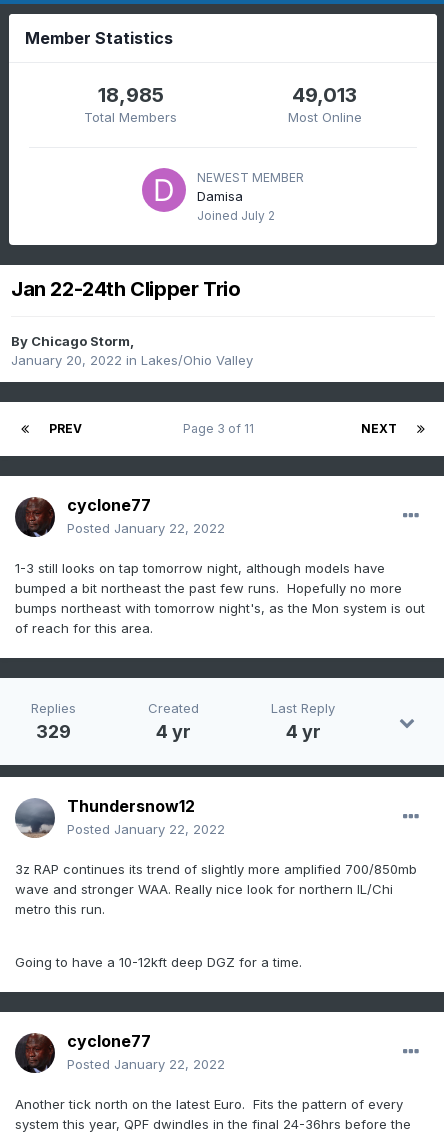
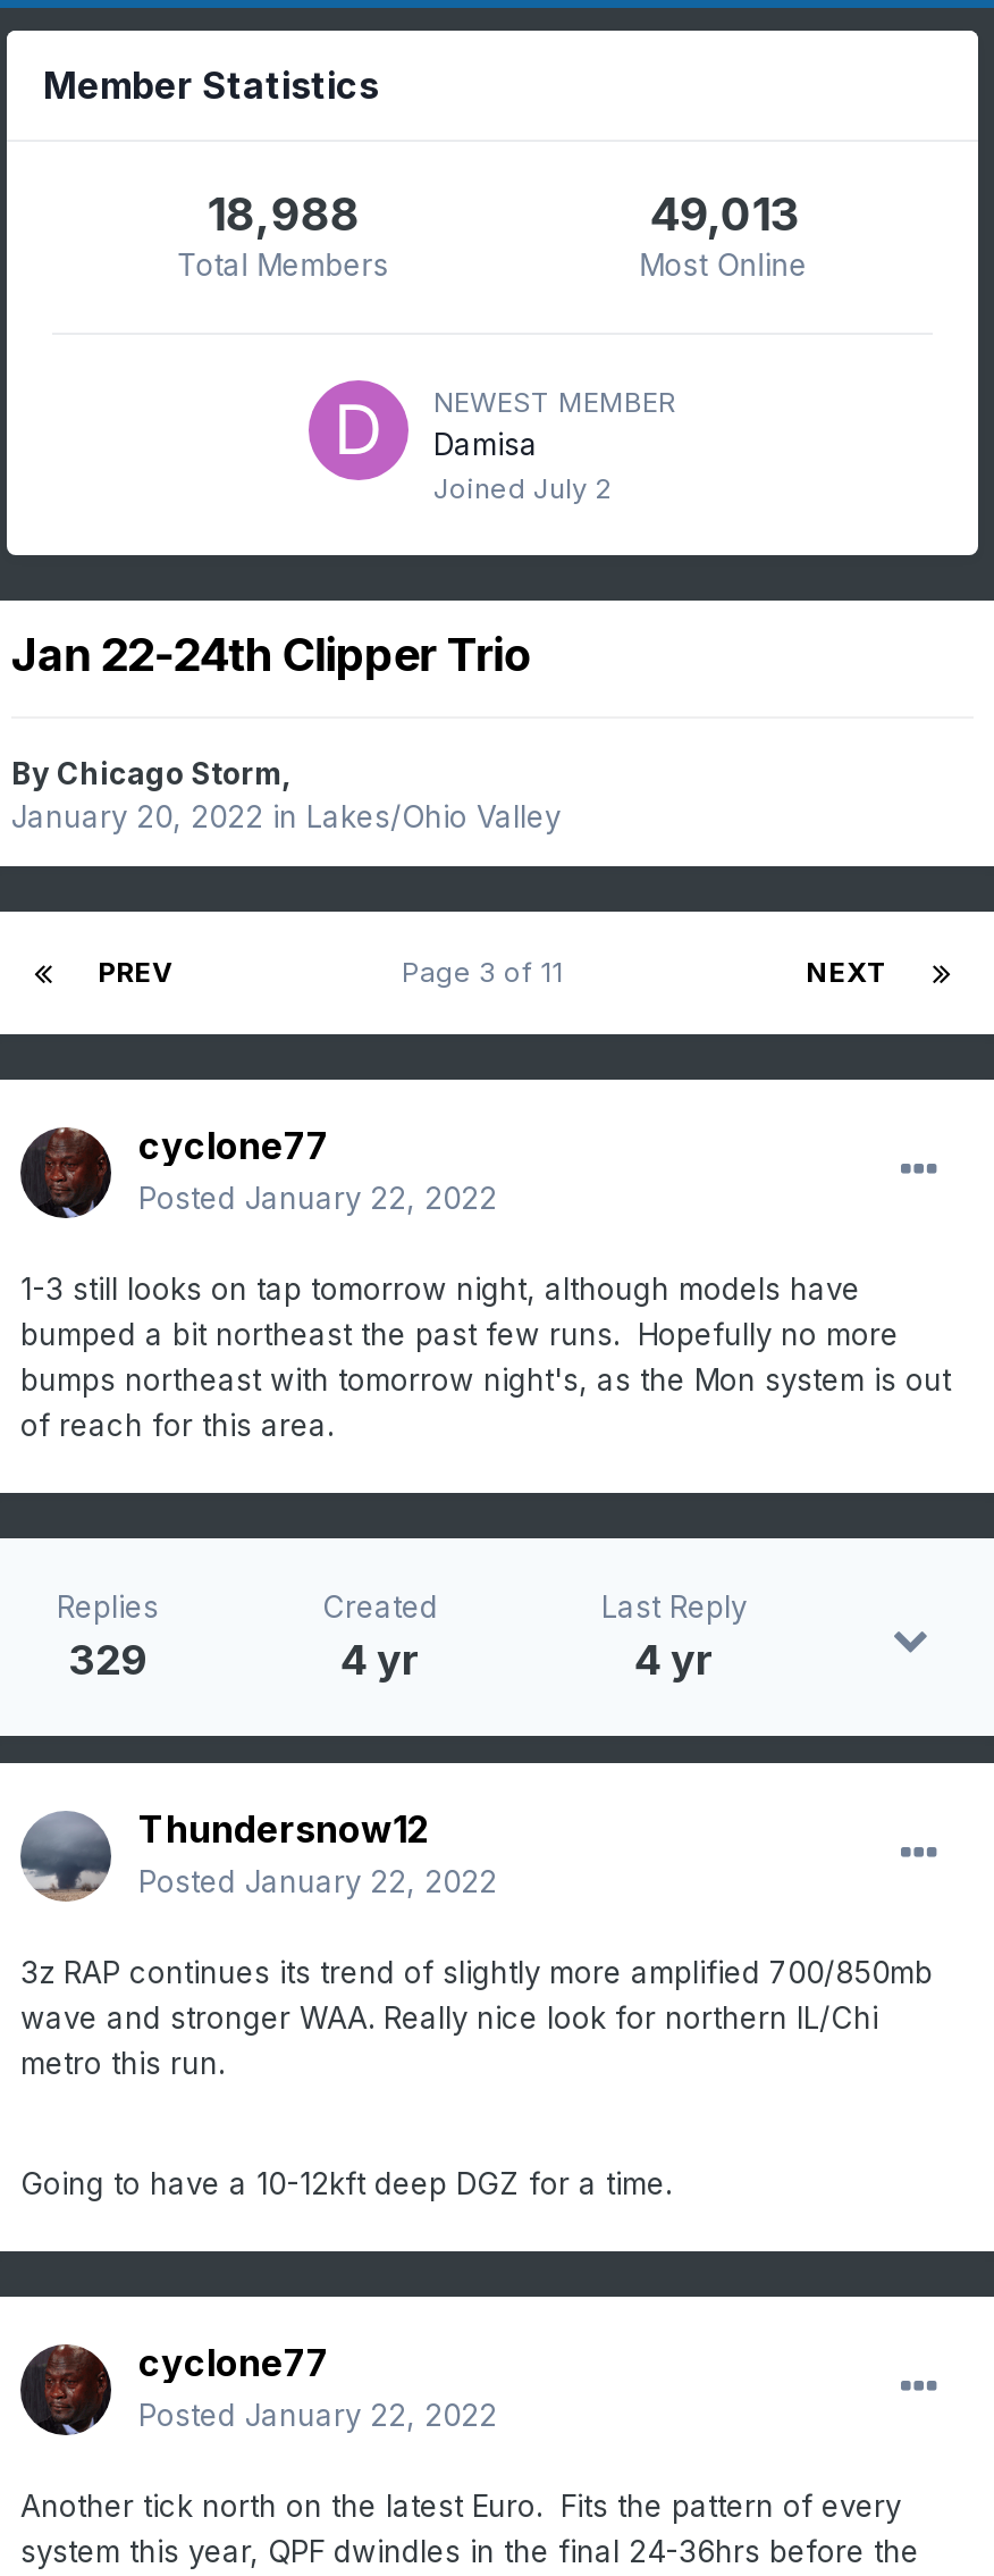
- 18,985
+ 18,988
